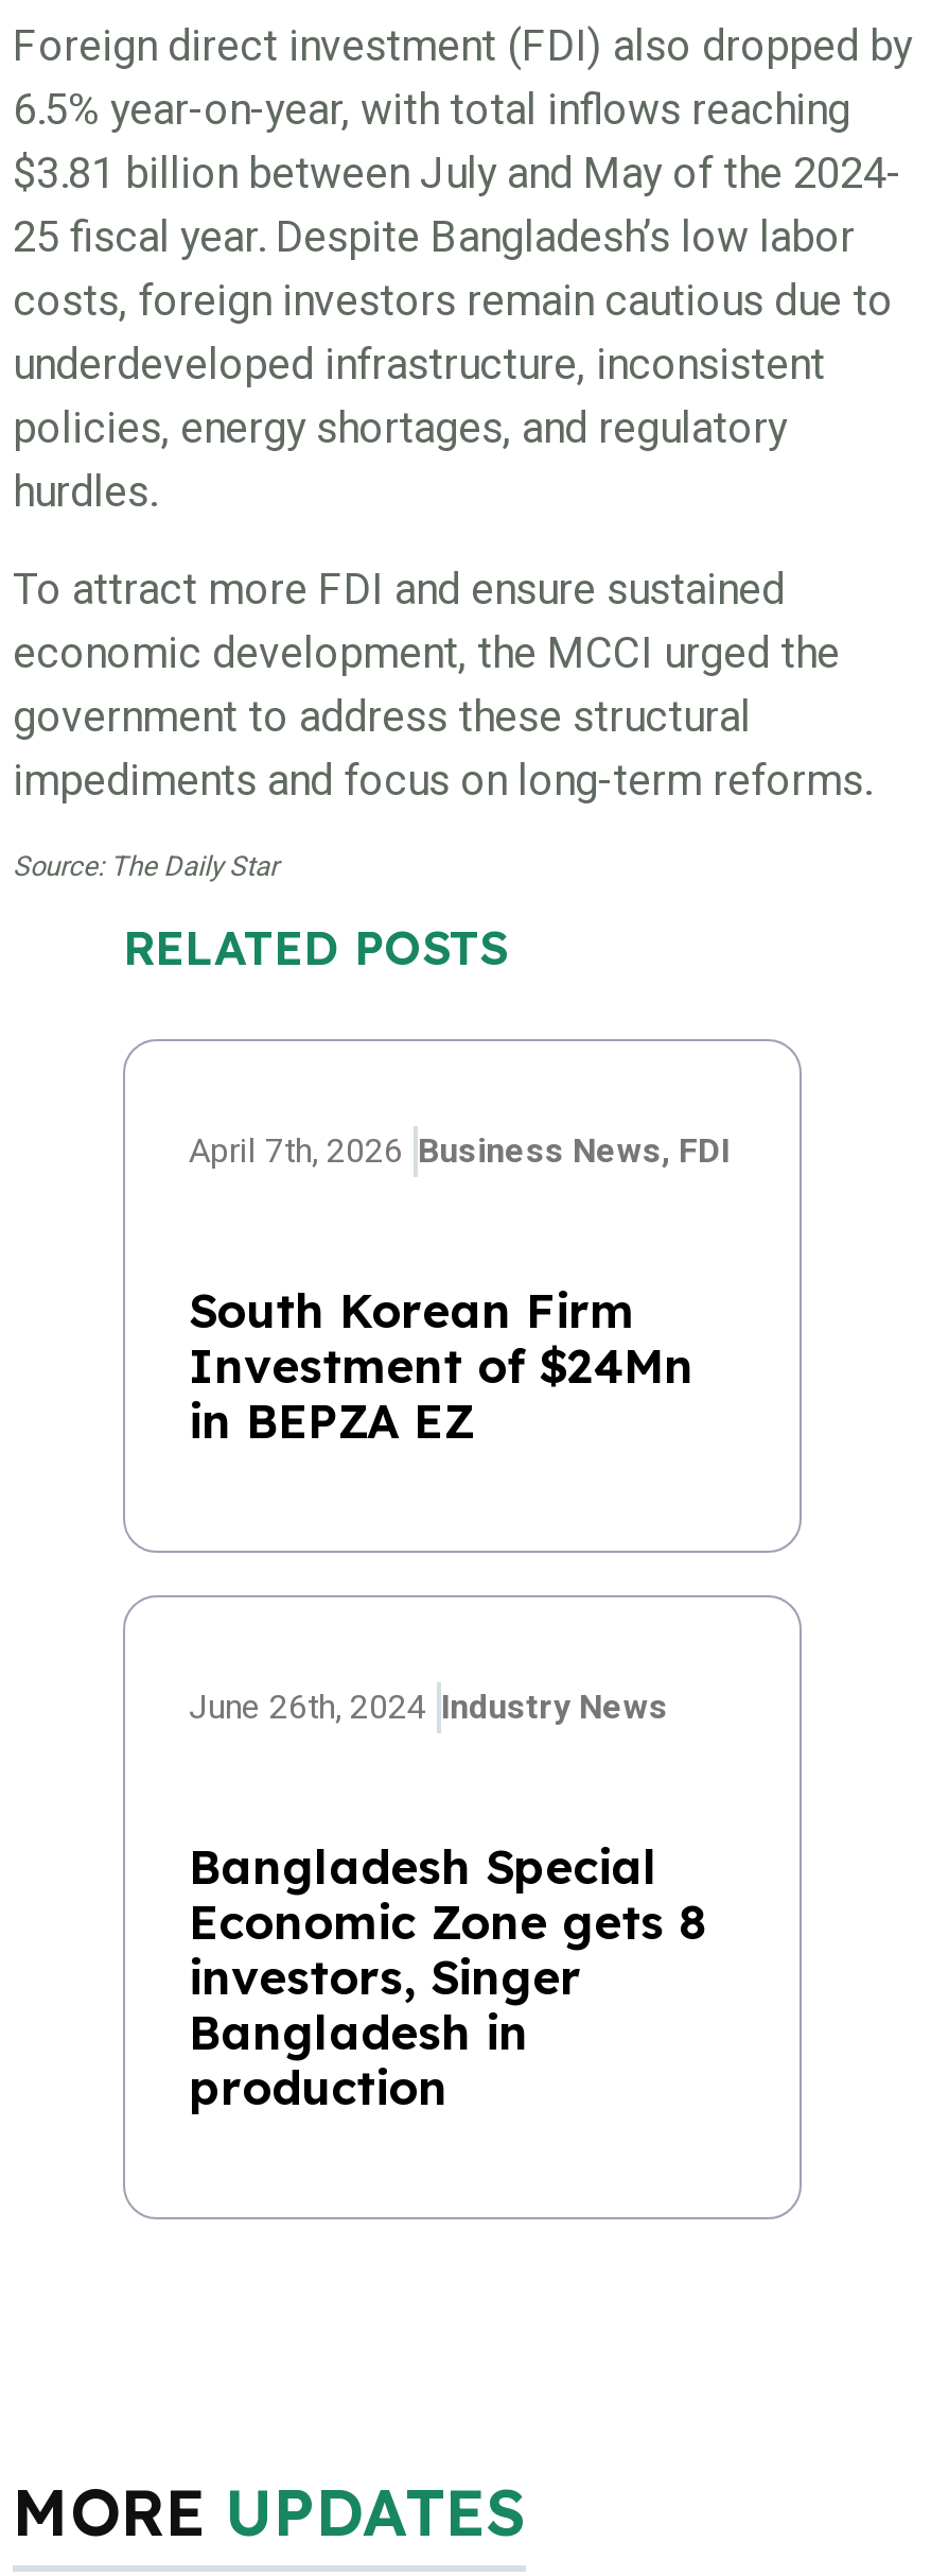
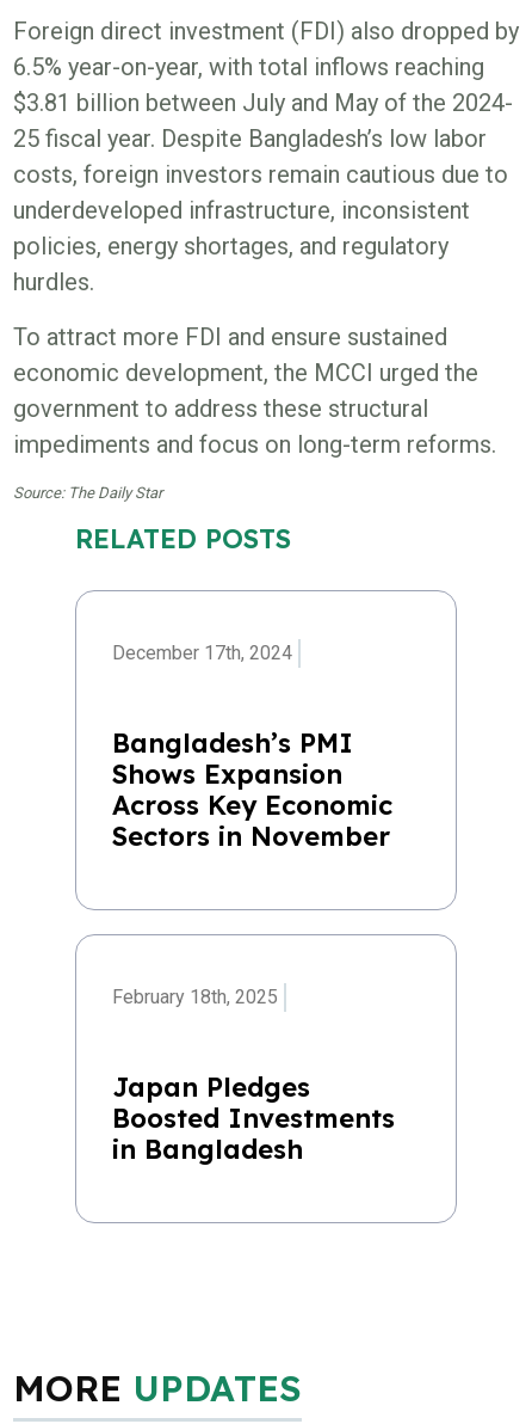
- April 7th, 2026 Business News, FDI
+ December 17th, 2024

- South Korean Firm
- Investment of $24Mn
- in BEPZA EZ
+ Bangladesh’s PMI
+ Shows Expansion
+ Across Key Economic
+ Sectors in November

- June 26th, 2024 Industry News
+ February 18th, 2025

- Bangladesh Special
- Economic Zone gets 8
- investors, Singer
- Bangladesh in
- production
+ Japan Pledges
+ Boosted Investments
+ in Bangladesh
